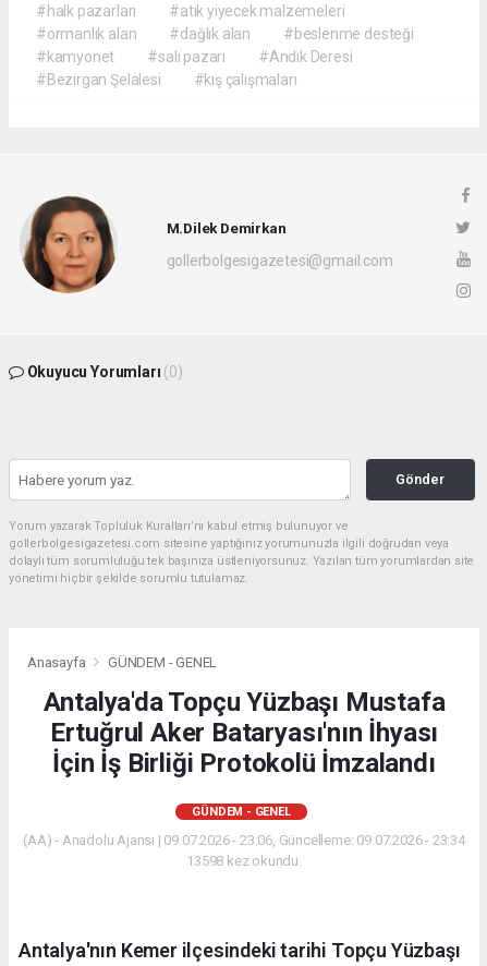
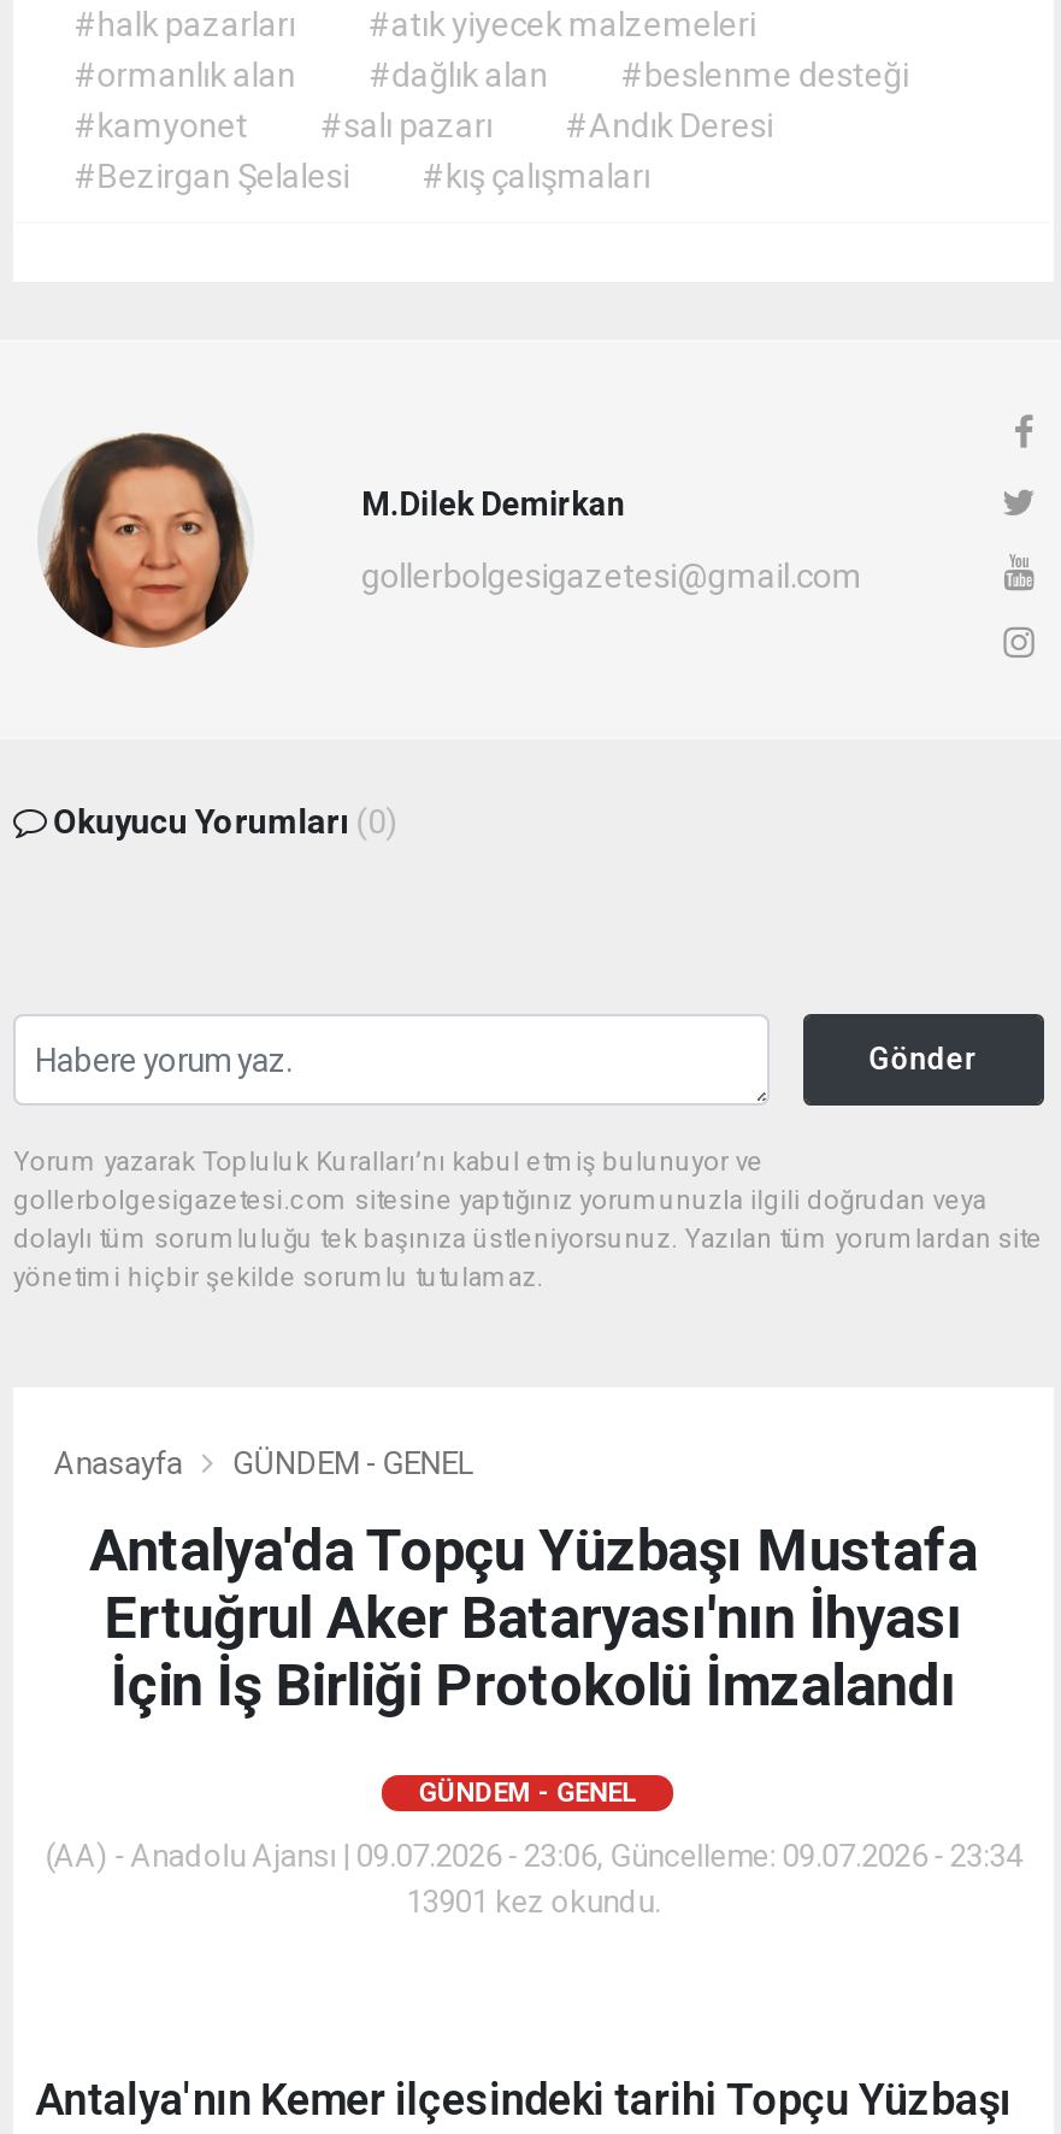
- 13598 kez okundu.
+ 13901 kez okundu.
